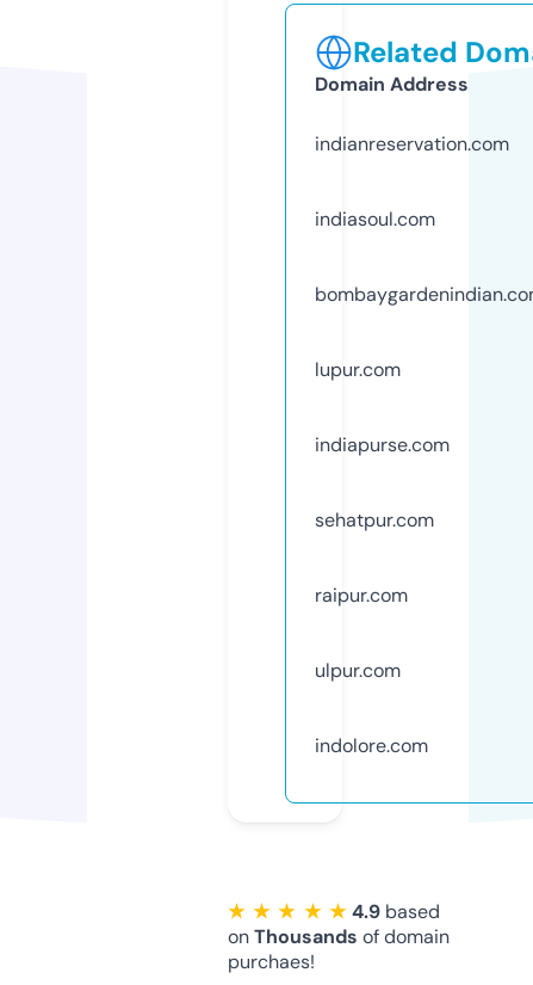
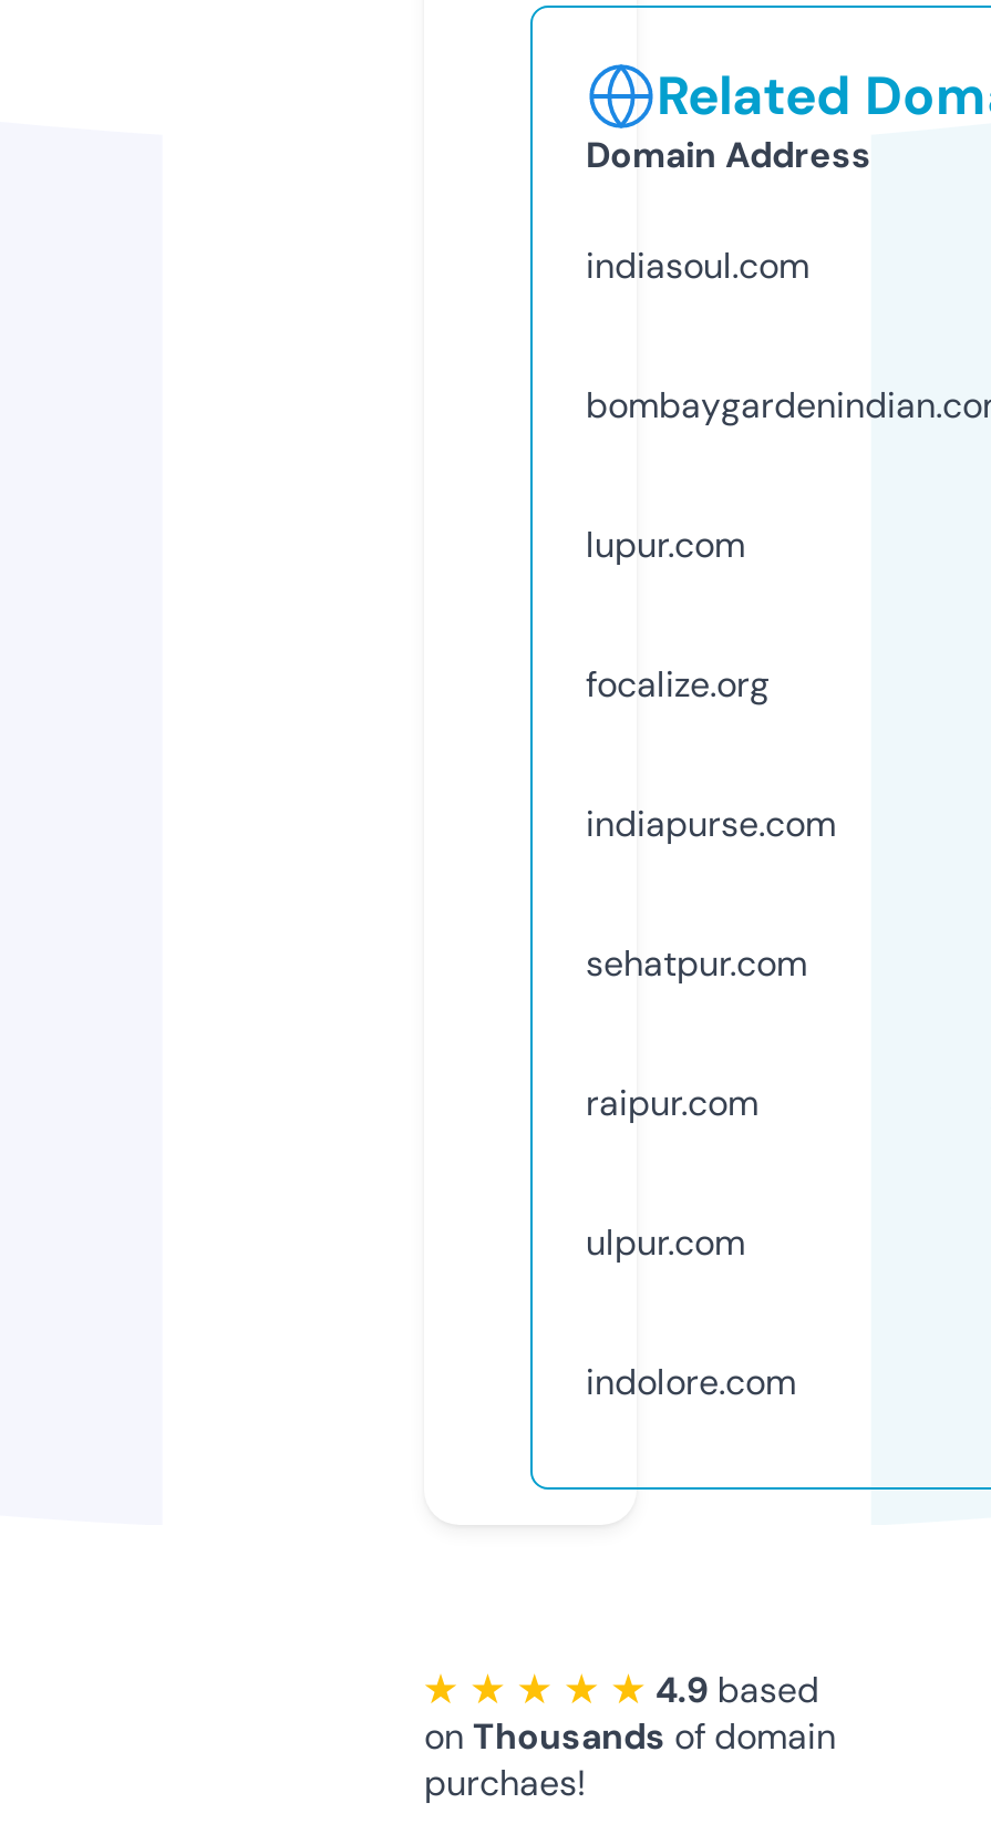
- indianreservation.com

moved up: indiasoul.com | lupur.com

+ focalize.org
